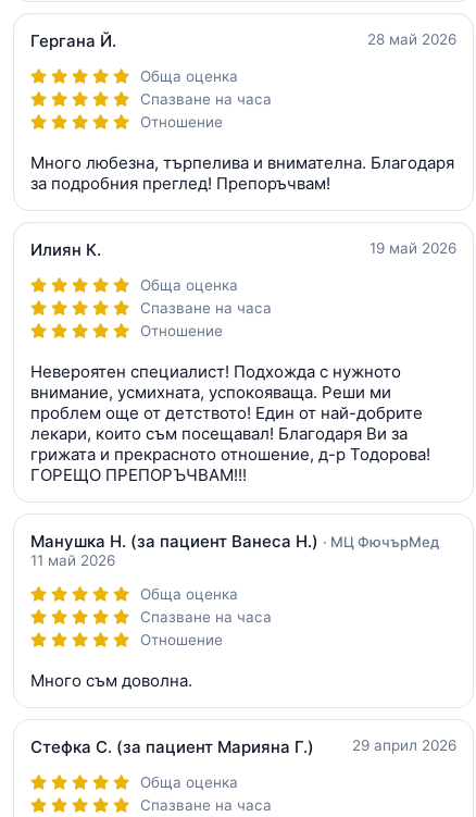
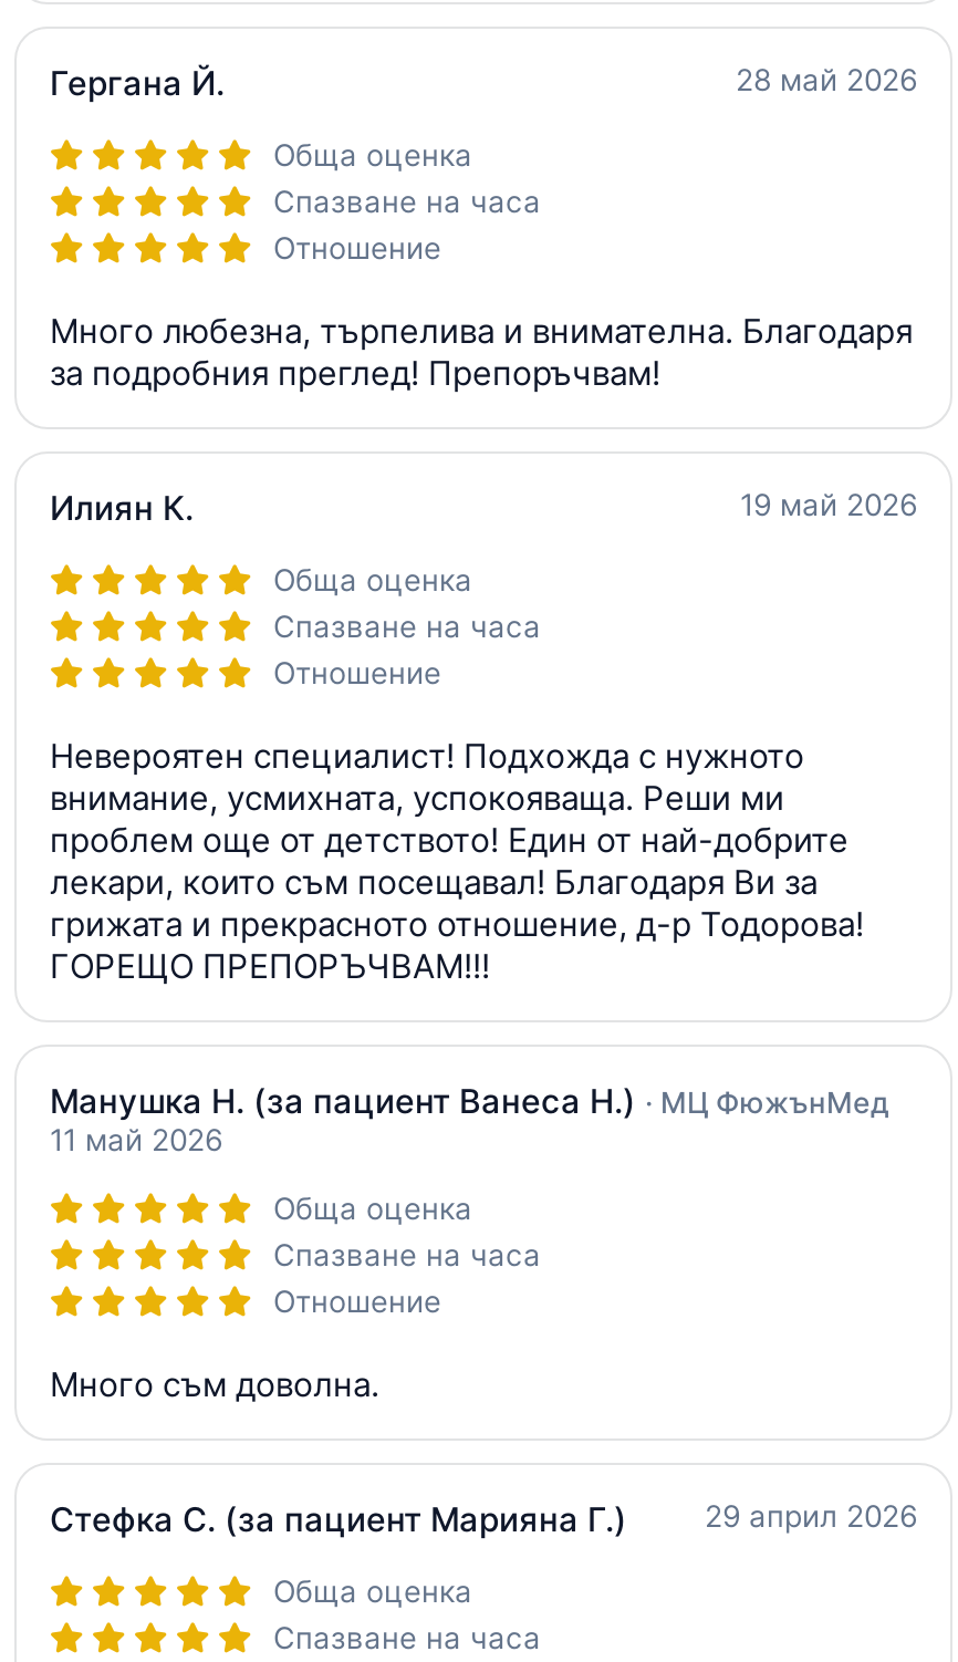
- Манушка Н. (за пациент Ванеса Н.) · МЦ ФючърМед
+ Манушка Н. (за пациент Ванеса Н.) · МЦ ФюжънМед
